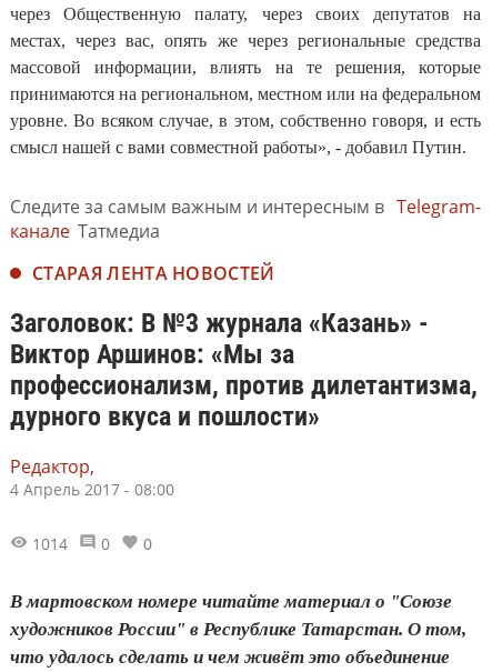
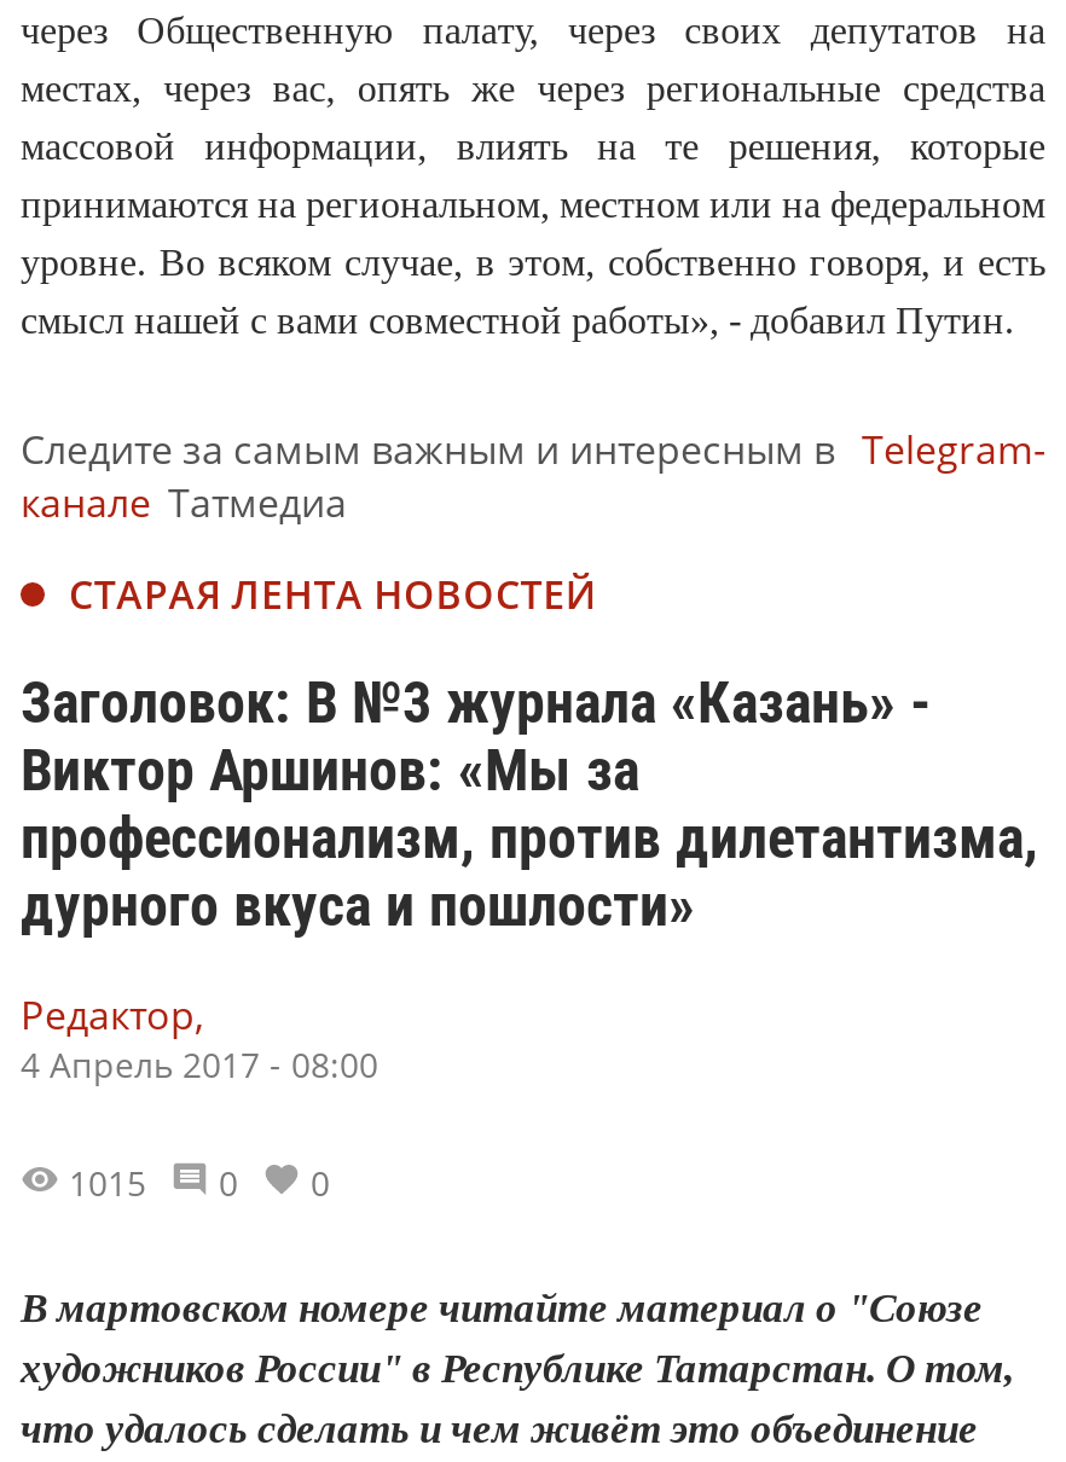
- 1014 0 0
+ 1015 0 0
